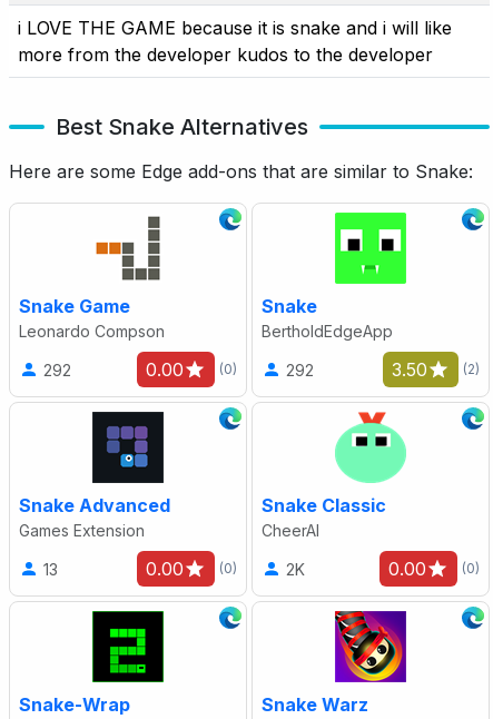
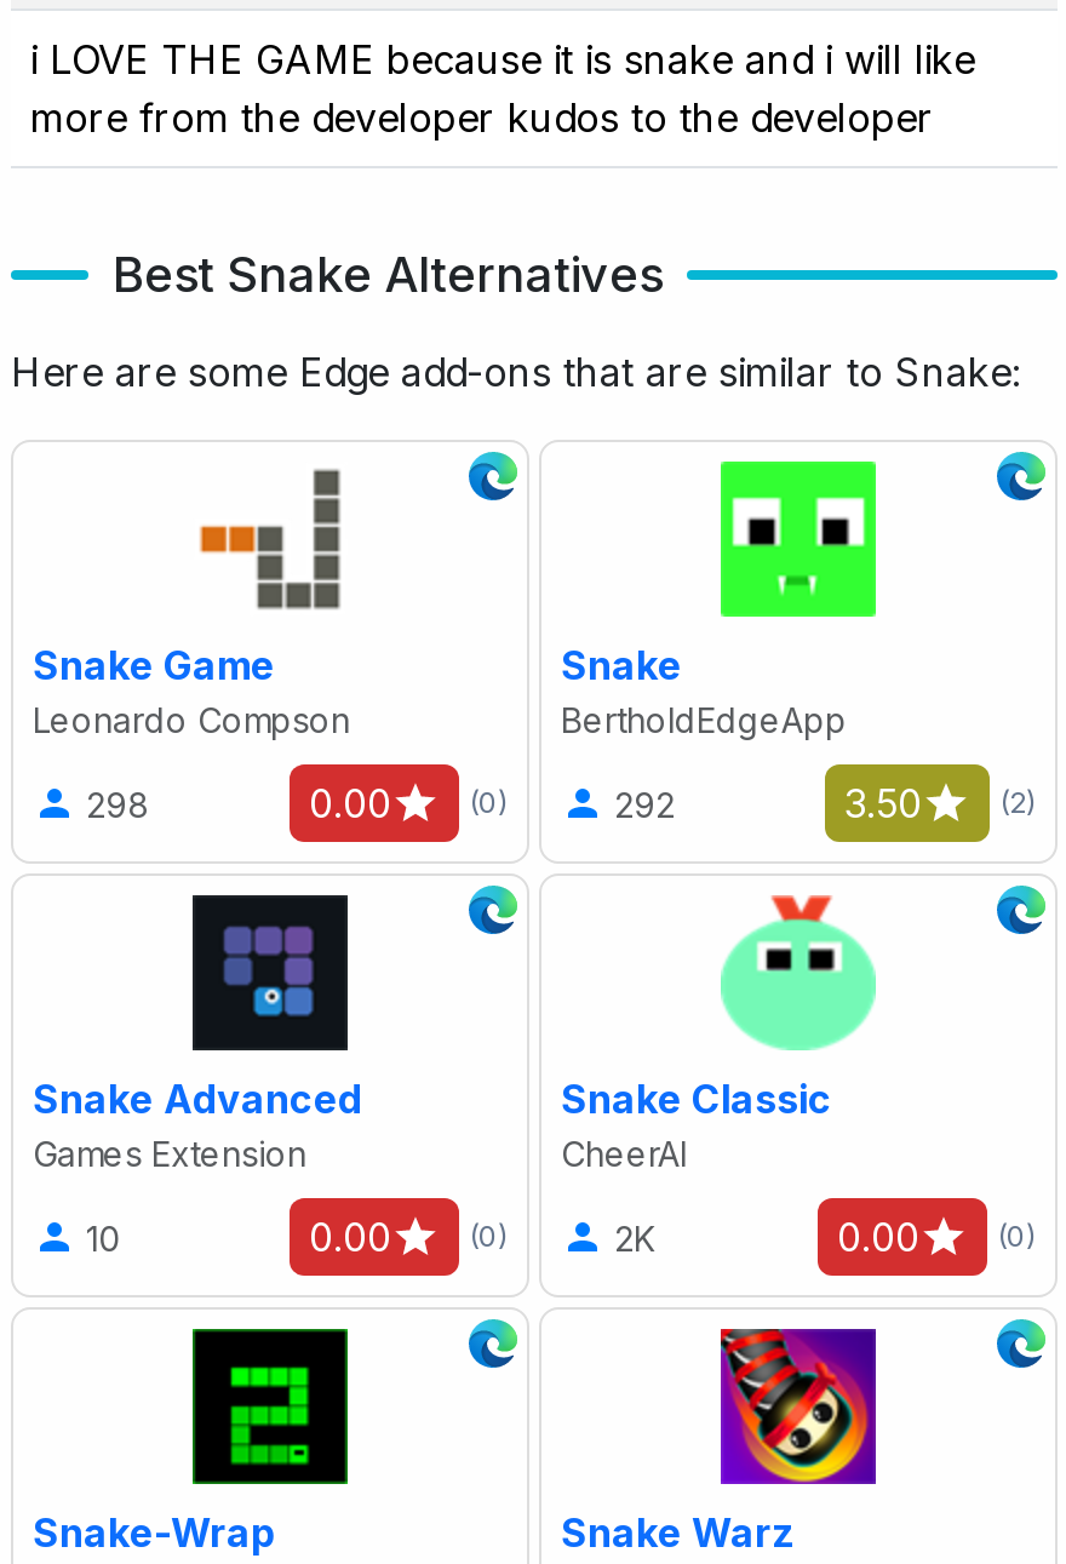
- 292
+ 298

- 13
+ 10
